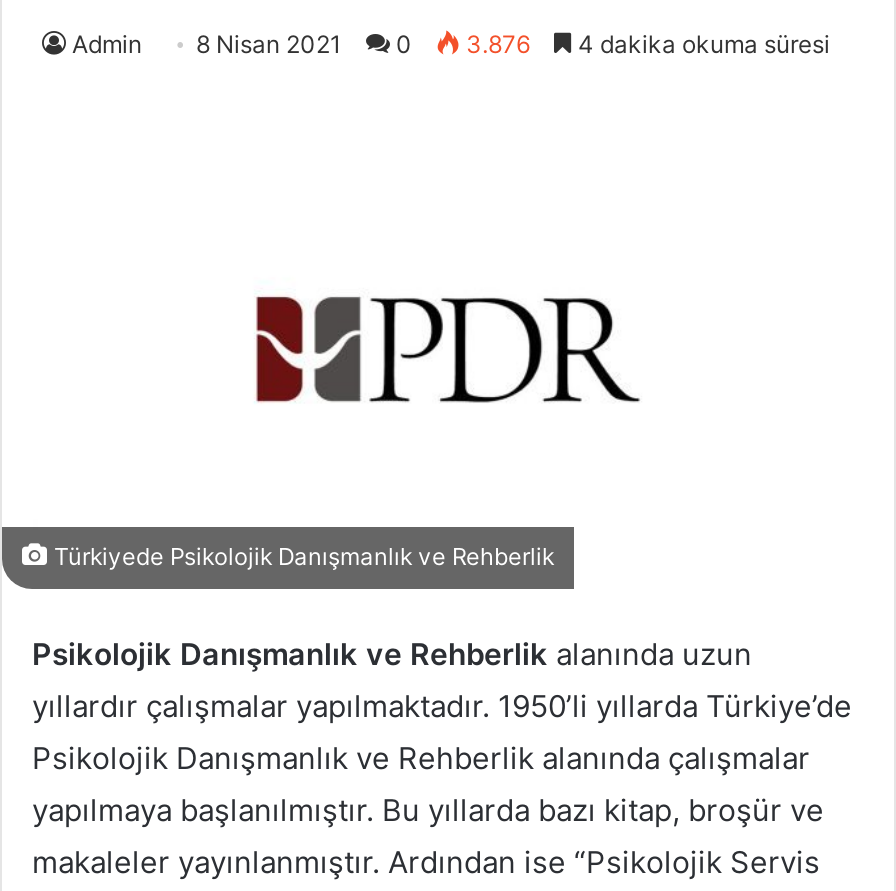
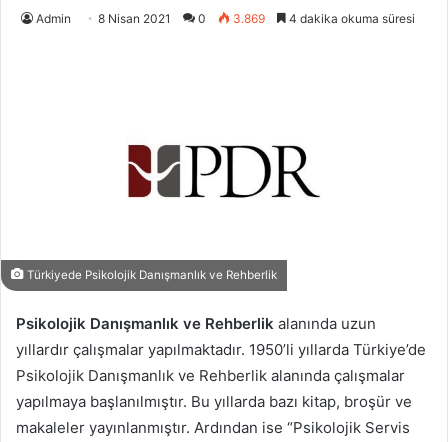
- Admin 8 Nisan 2021 0 3.876 4 dakika okuma süresi
+ Admin 8 Nisan 2021 0 3.869 4 dakika okuma süresi
